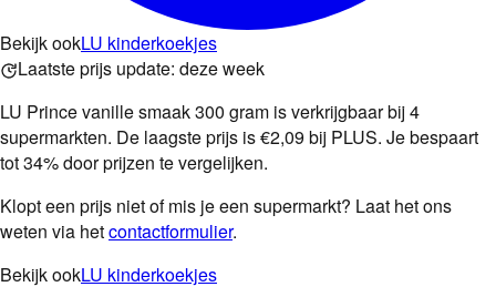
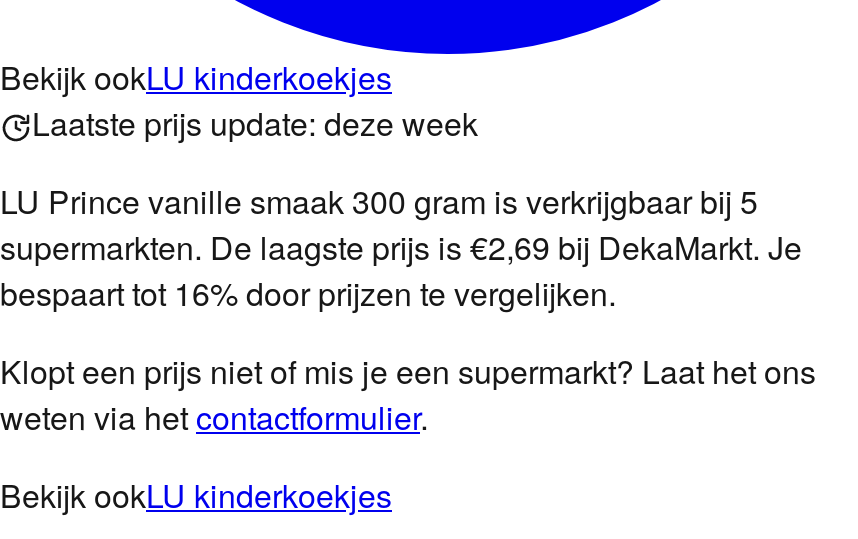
- LU Prince vanille smaak 300 gram is verkrijgbaar bij 4
- supermarkten. De laagste prijs is €2,09 bij PLUS. Je bespaart
- tot 34% door prijzen te vergelijken.
+ LU Prince vanille smaak 300 gram is verkrijgbaar bij 5
+ supermarkten. De laagste prijs is €2,69 bij DekaMarkt. Je
+ bespaart tot 16% door prijzen te vergelijken.
